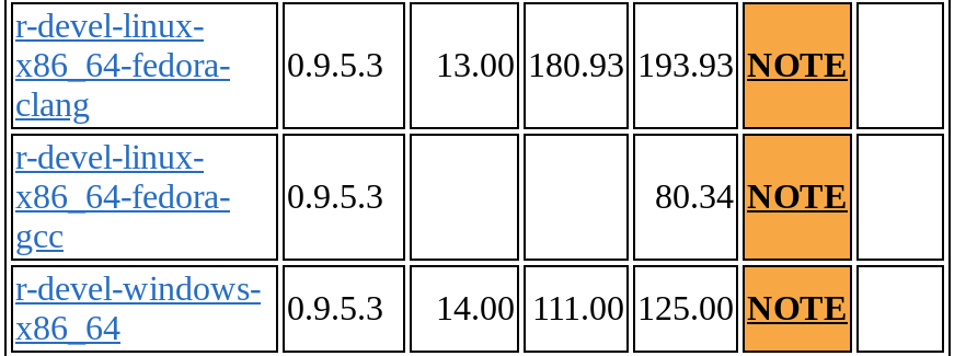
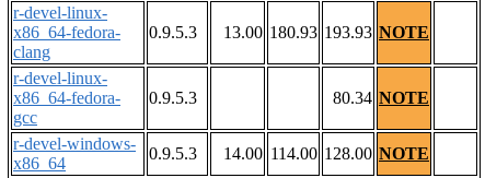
- 0.9.5.3 14.00 111.00 125.00 NOTE
+ 0.9.5.3 14.00 114.00 128.00 NOTE
